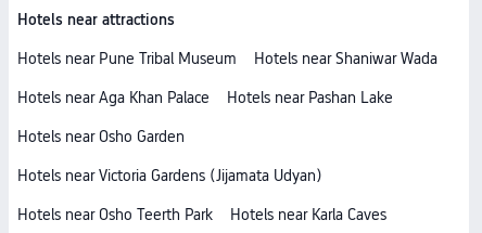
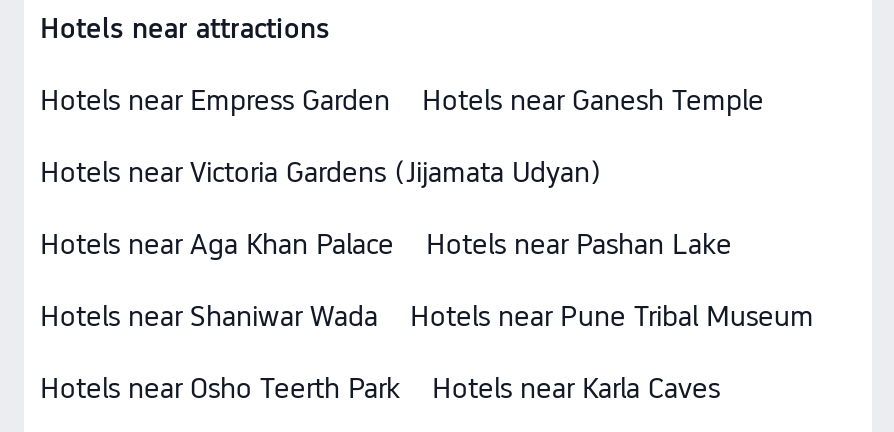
+ Hotels near Empress Garden
+ Hotels near Ganesh Temple

moved down: Hotels near Pune Tribal Museum | Hotels near Shaniwar Wada

moved down: Hotels near Aga Khan Palace | Hotels near Pashan Lake

- Hotels near Osho Garden

moved up: Hotels near Victoria Gardens (Jijamata Udyan)
